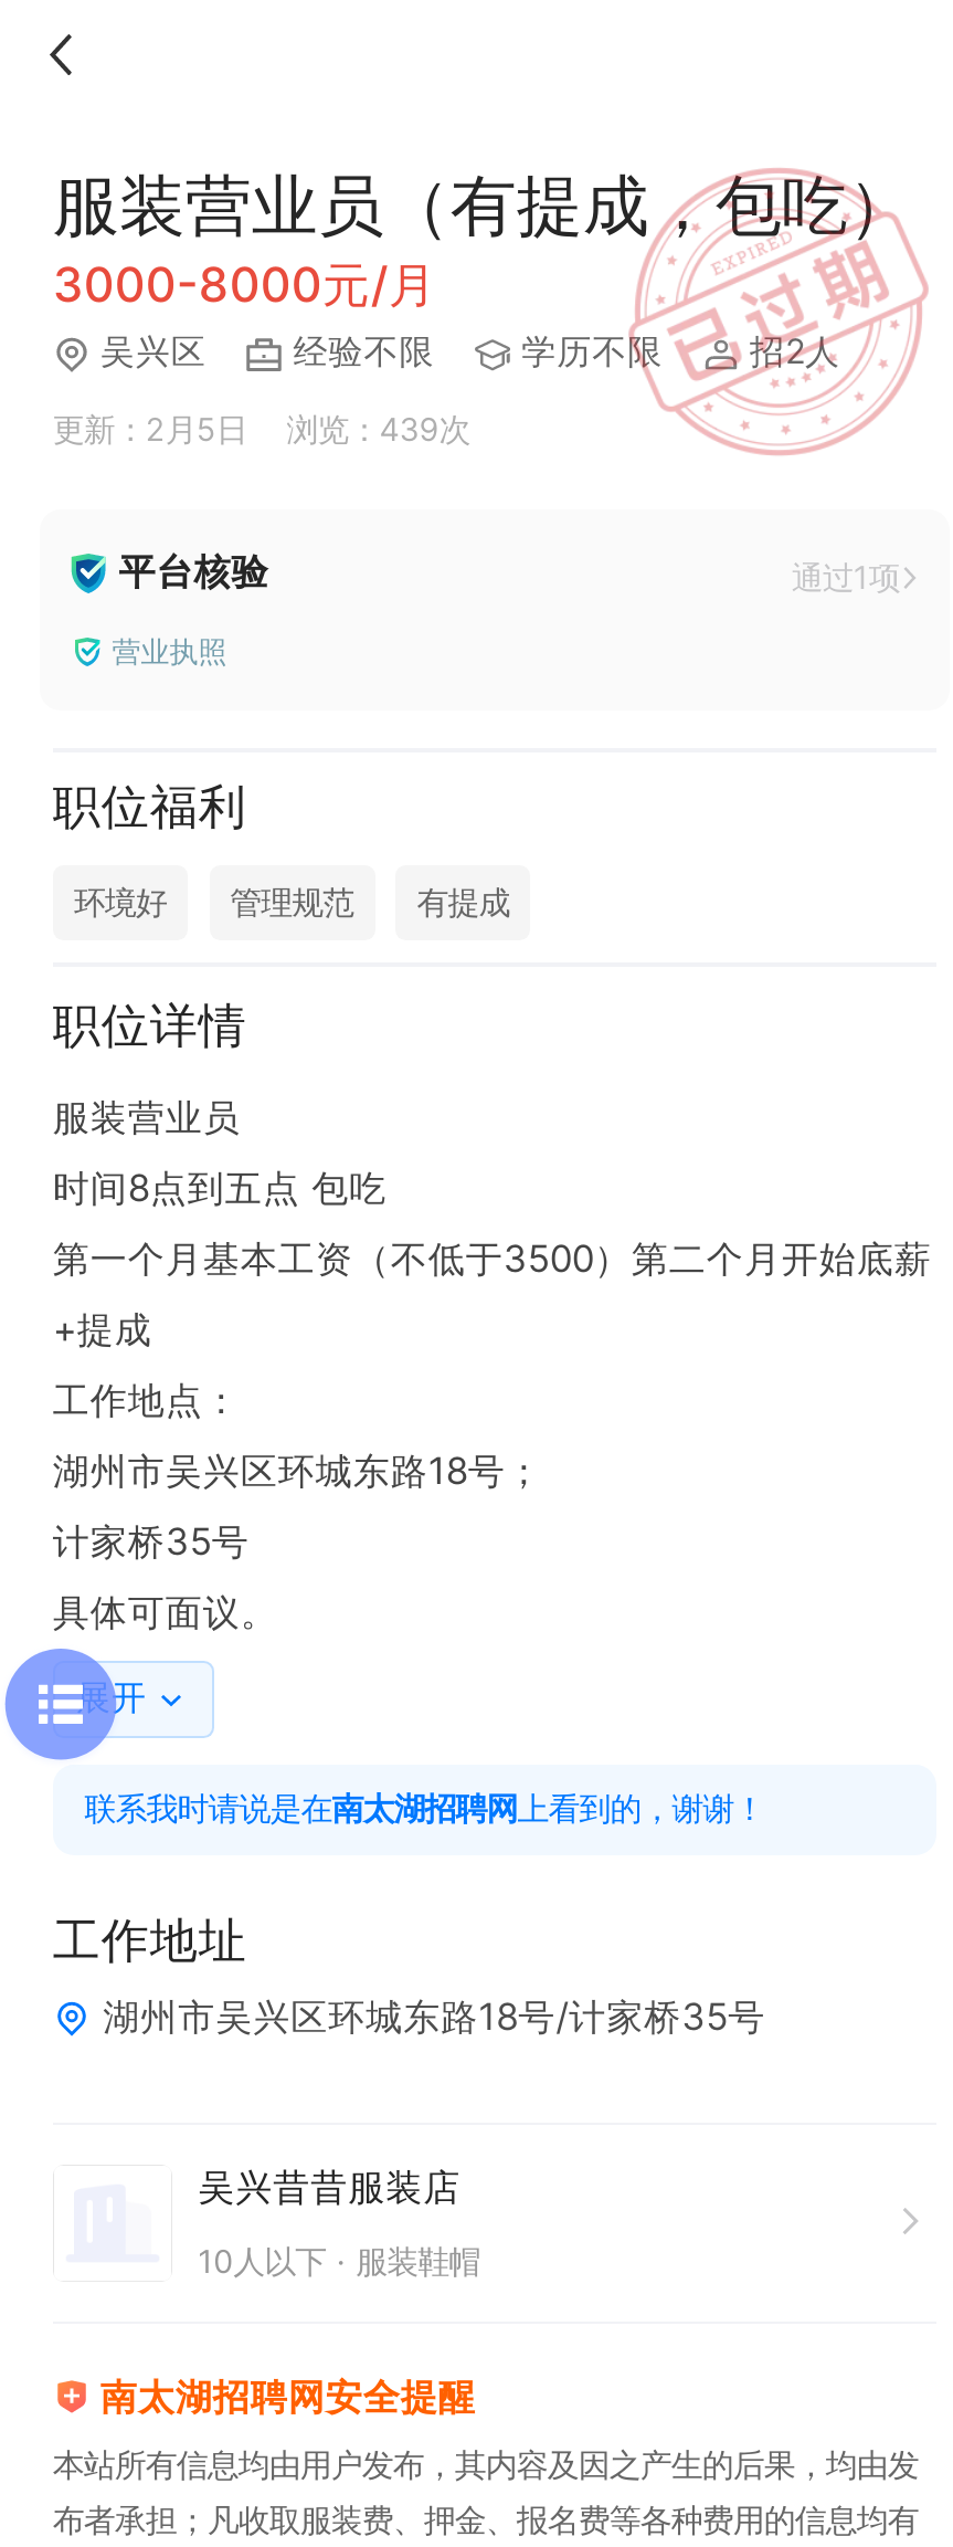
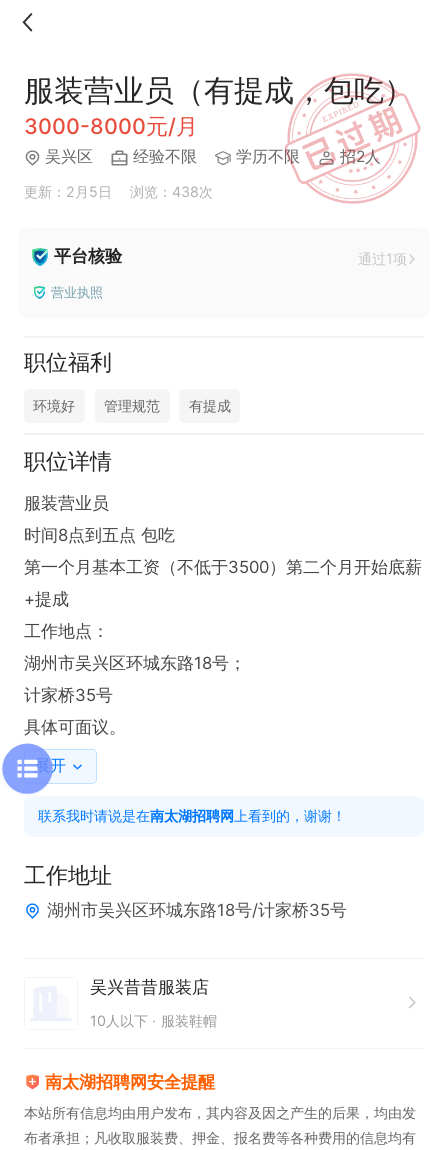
- 更新：2月5日 浏览：439次
+ 更新：2月5日 浏览：438次
